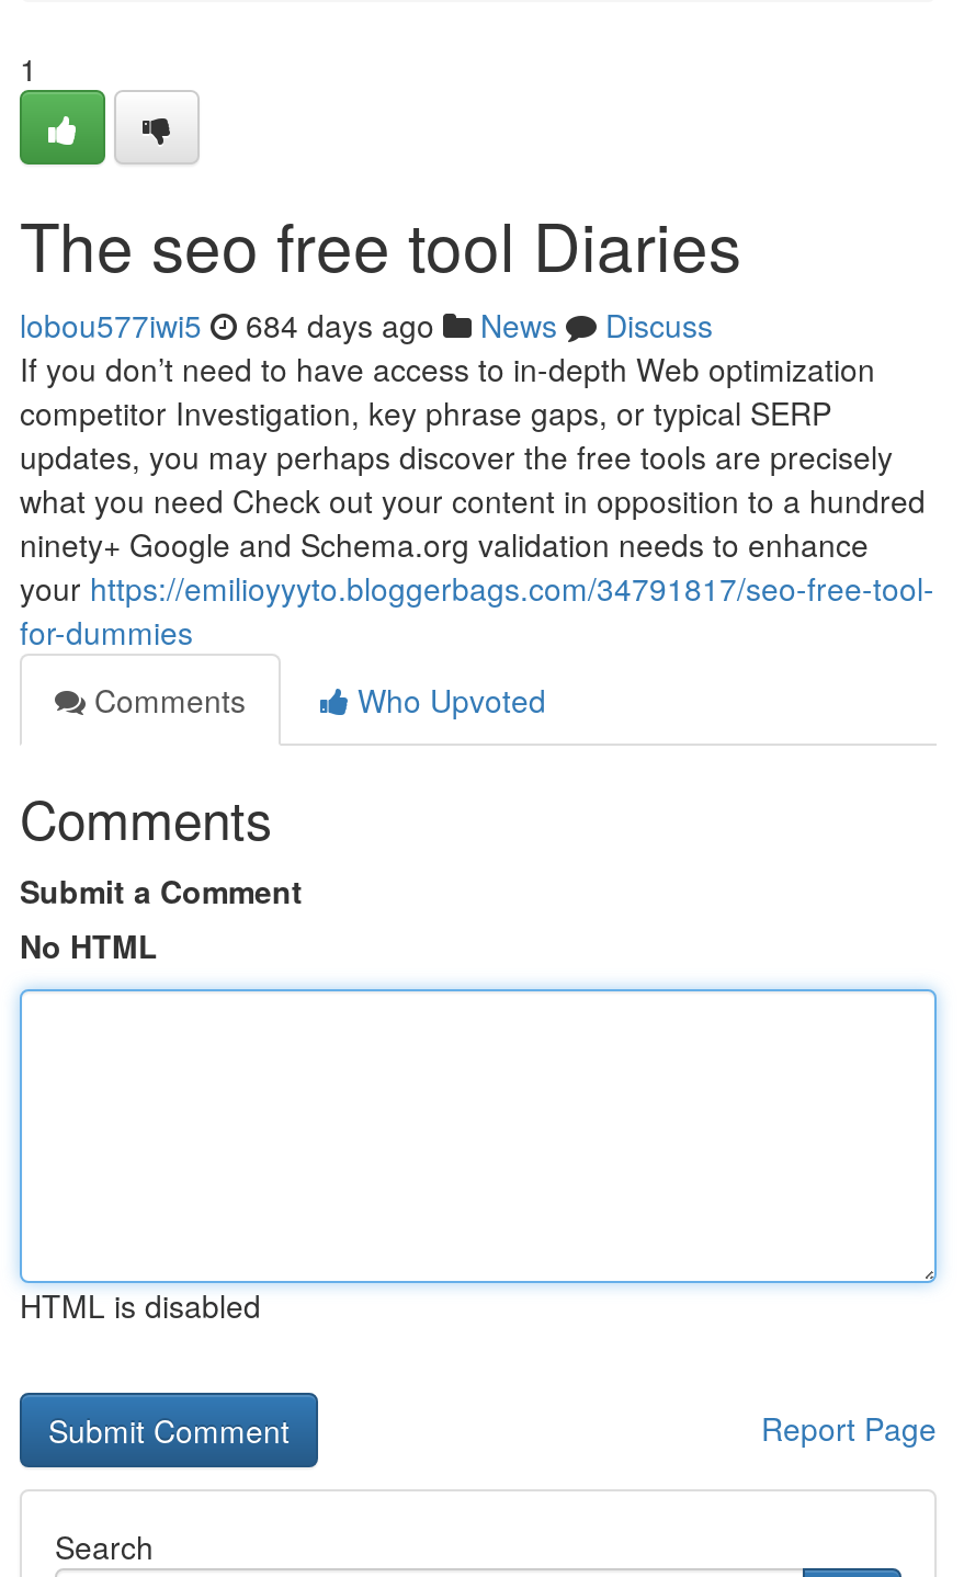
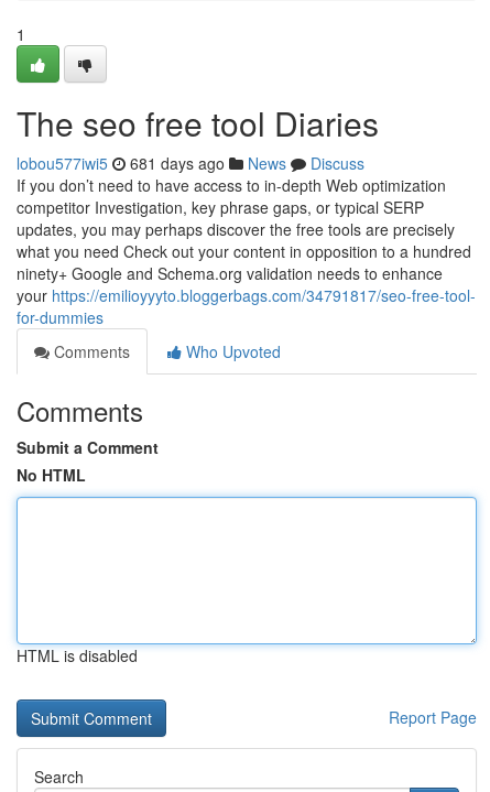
- lobou577iwi5 684 days ago News Discuss
+ lobou577iwi5 681 days ago News Discuss
